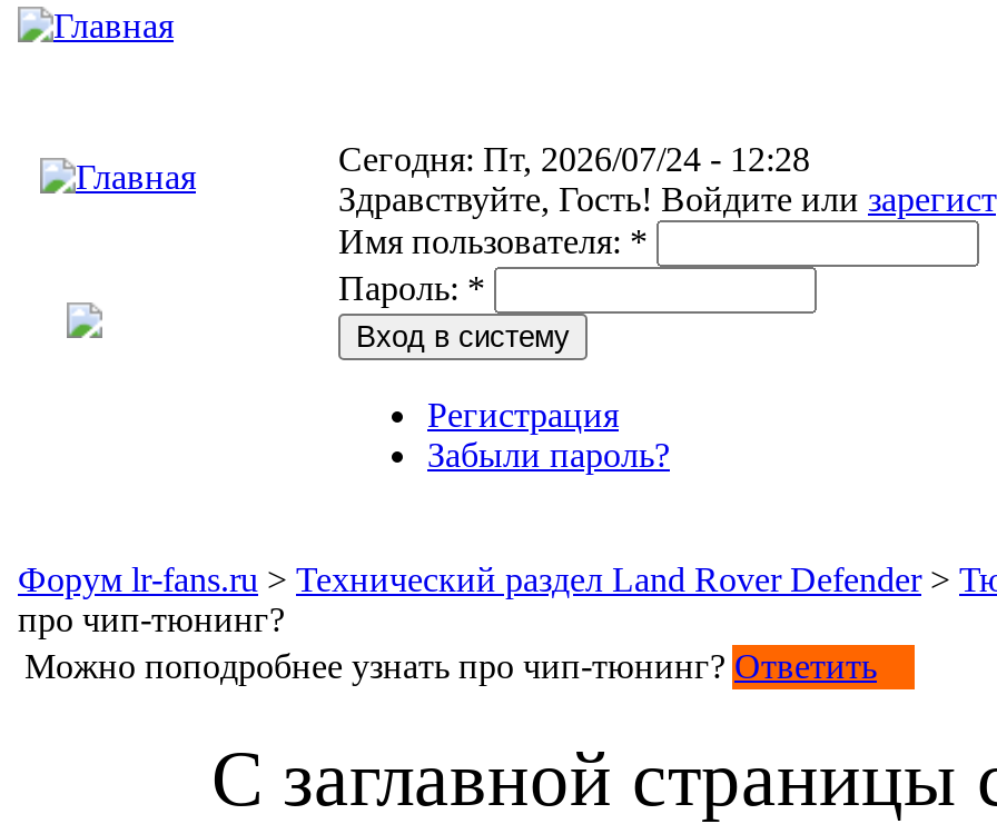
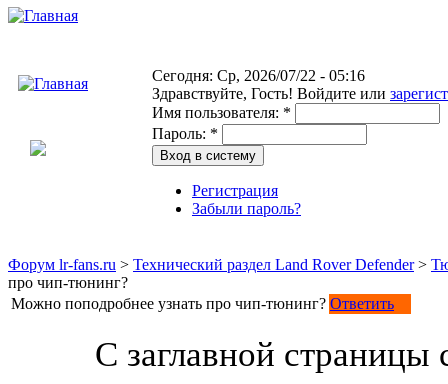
- Сегодня: Пт, 2026/07/24 - 12:28
+ Сегодня: Ср, 2026/07/22 - 05:16
